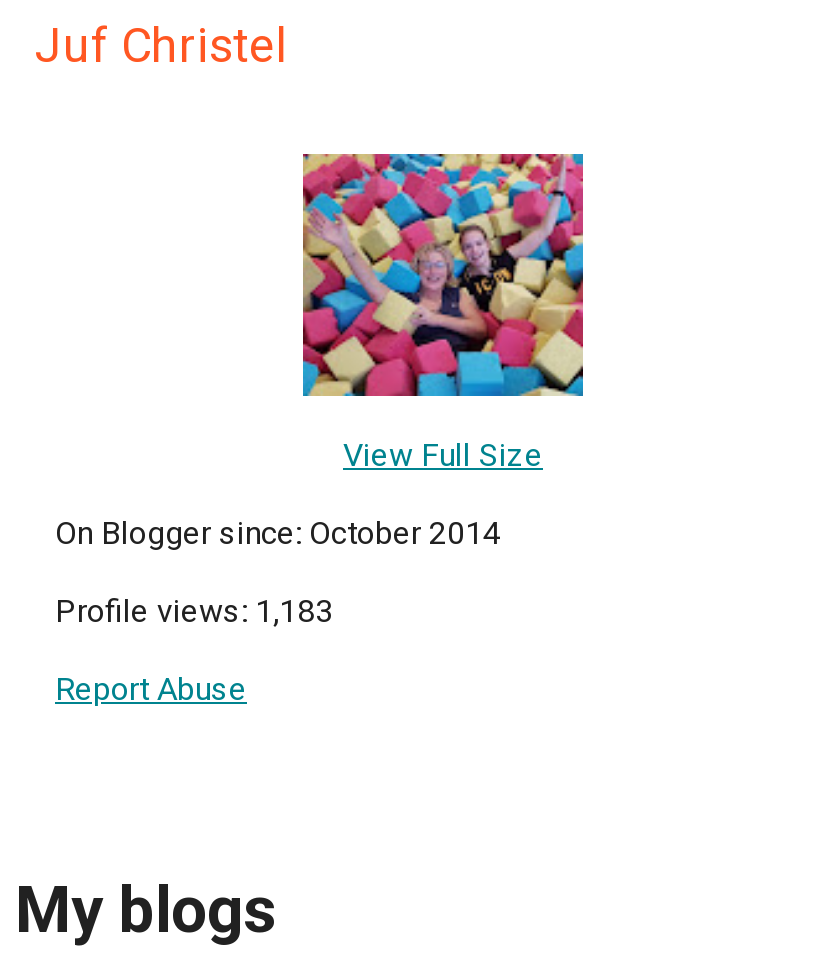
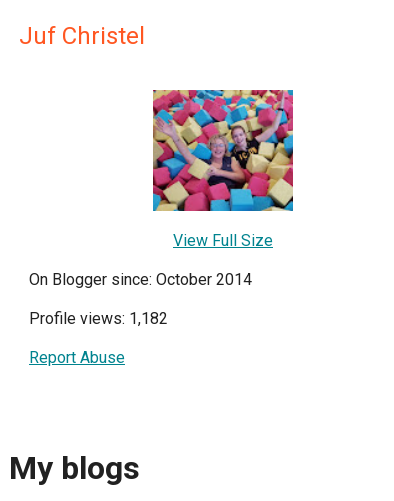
- Profile views: 1,183
+ Profile views: 1,182
